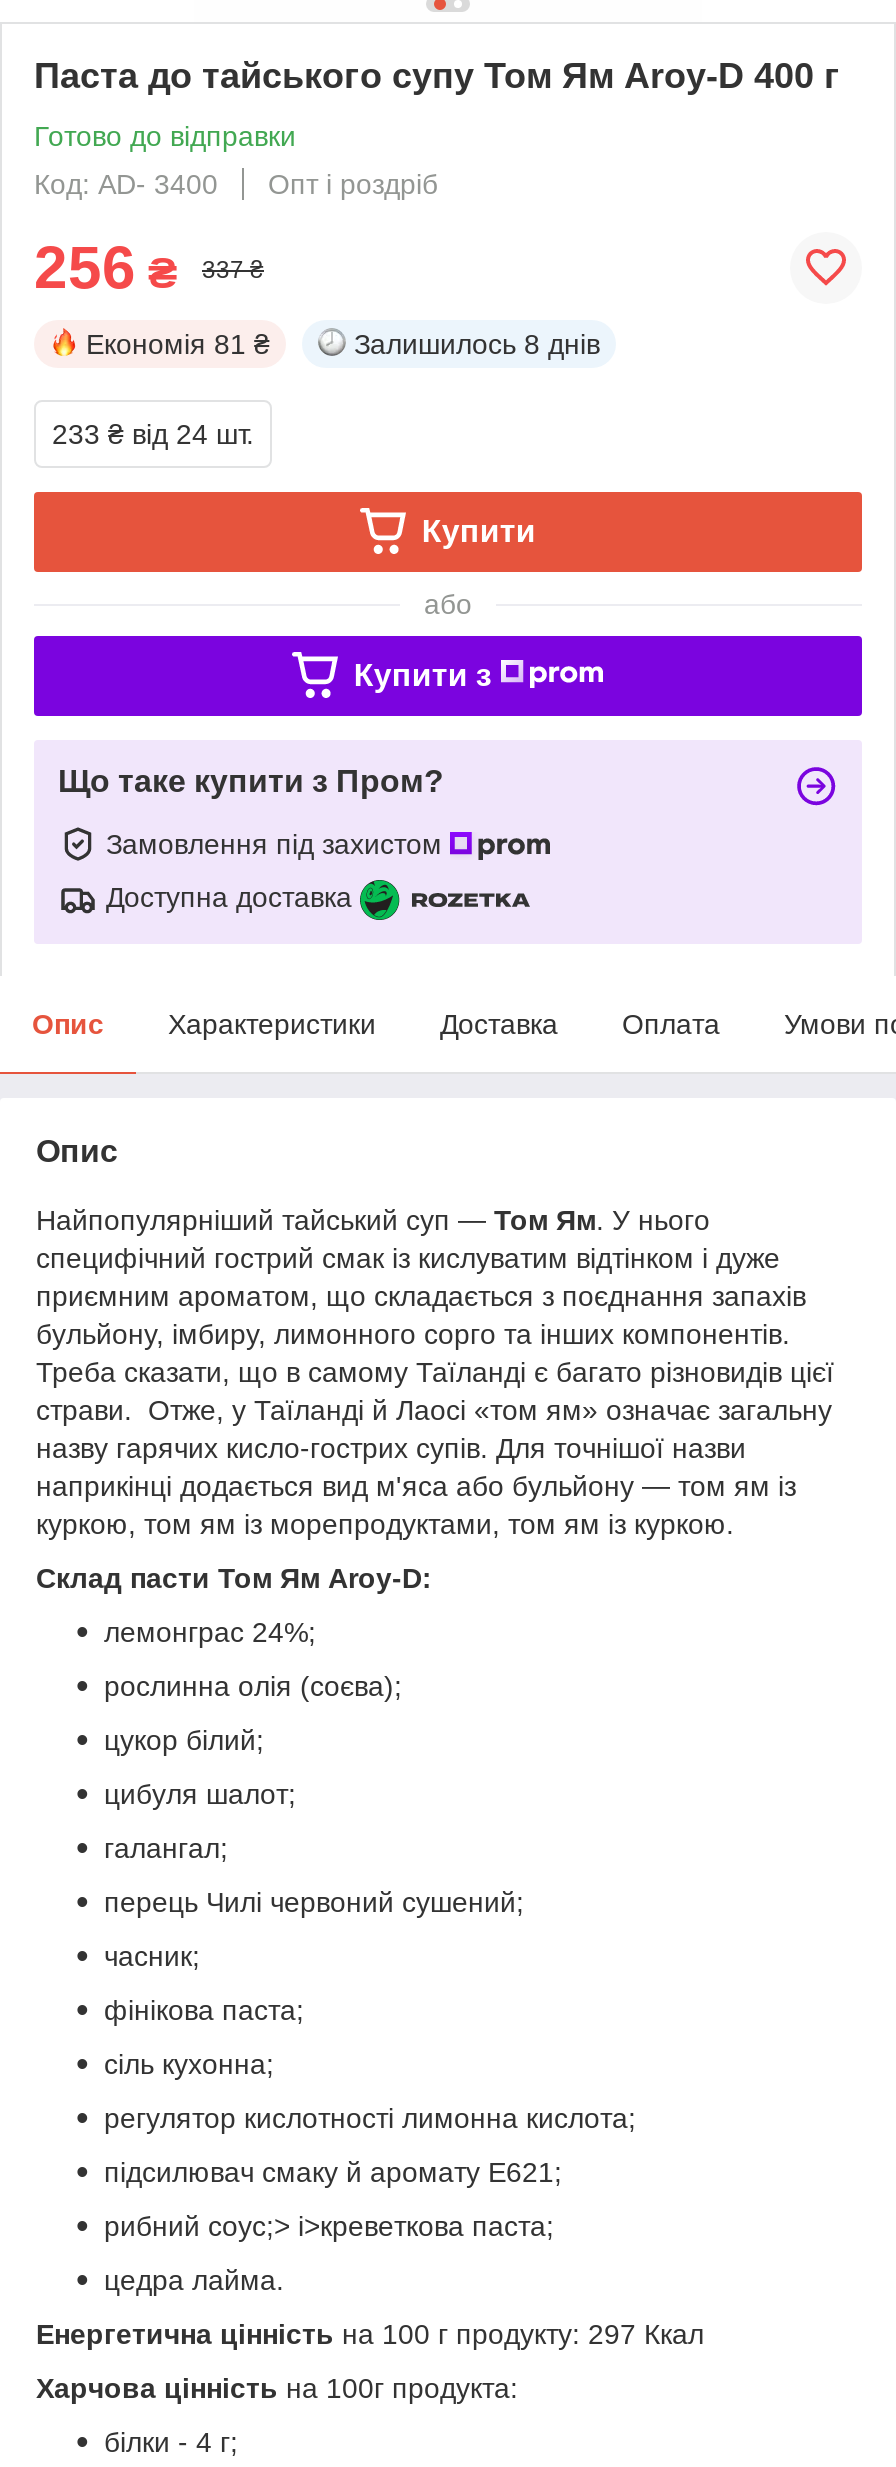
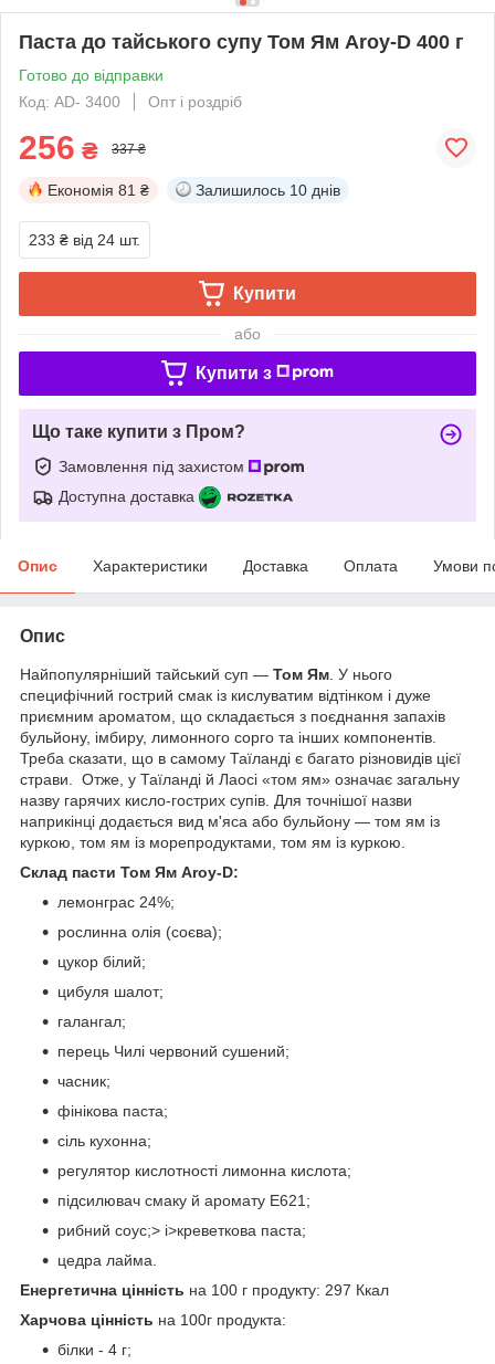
- Залишилось 8 днів
+ Залишилось 10 днів
